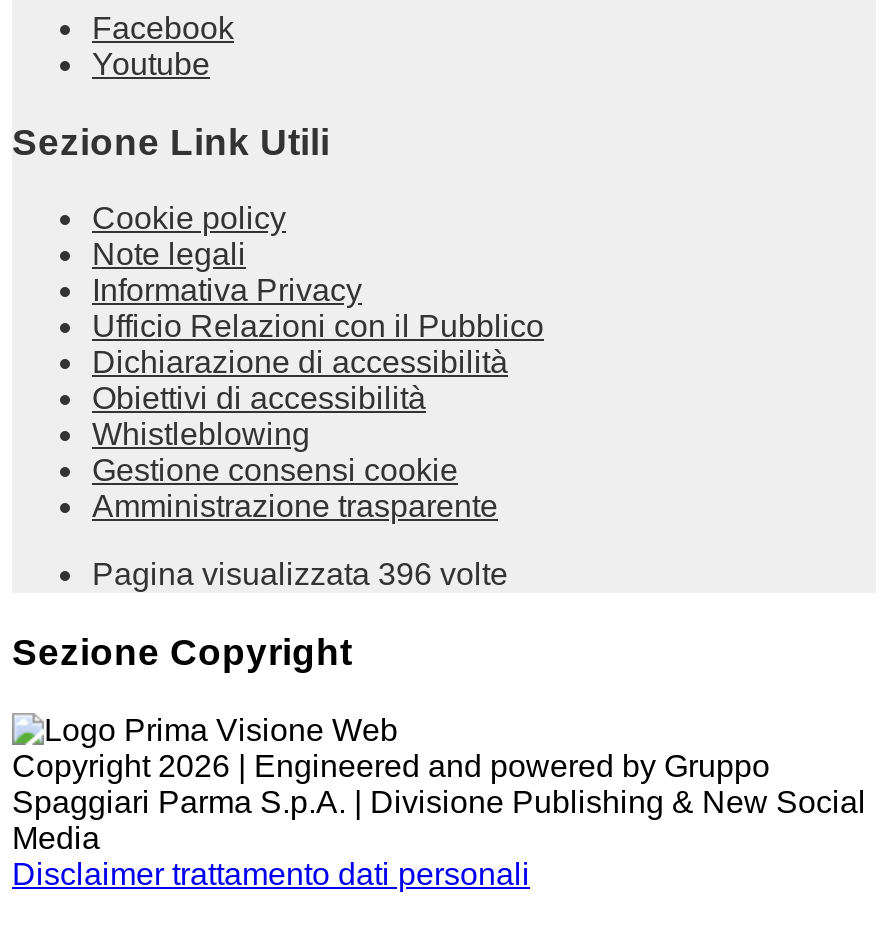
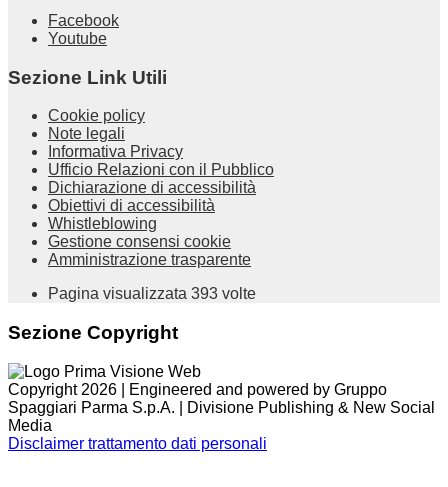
- Pagina visualizzata 396 volte
+ Pagina visualizzata 393 volte
